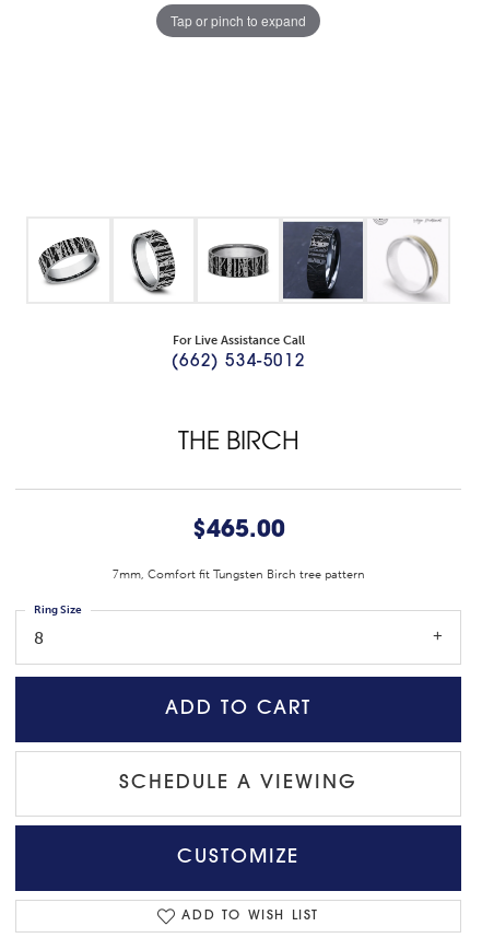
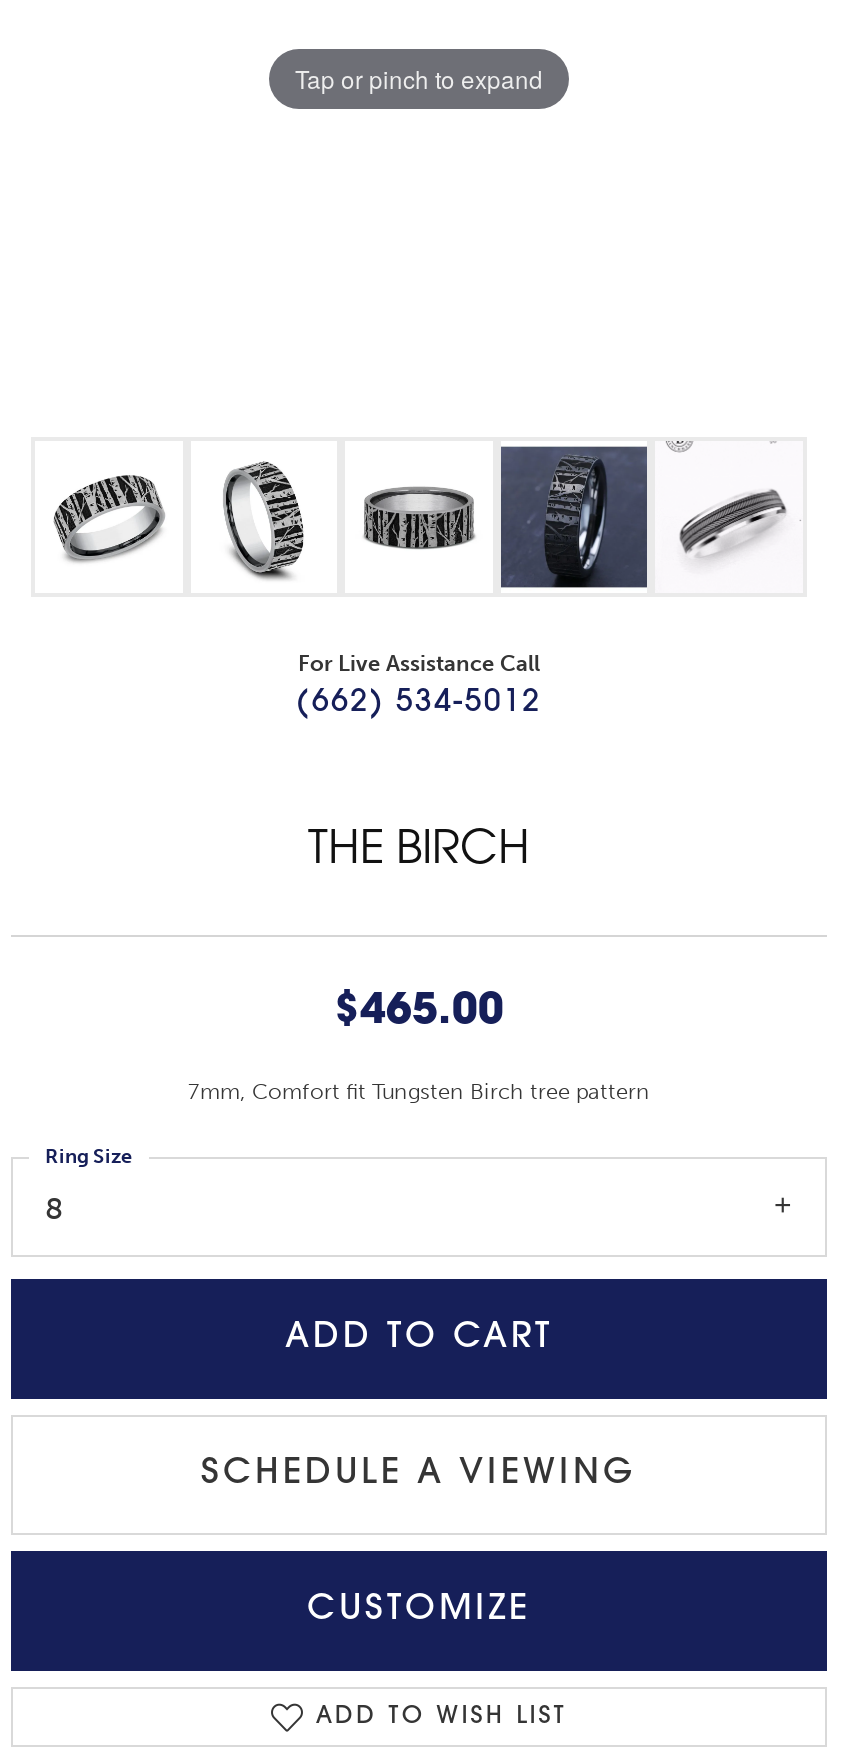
- [image]
+ [image]
